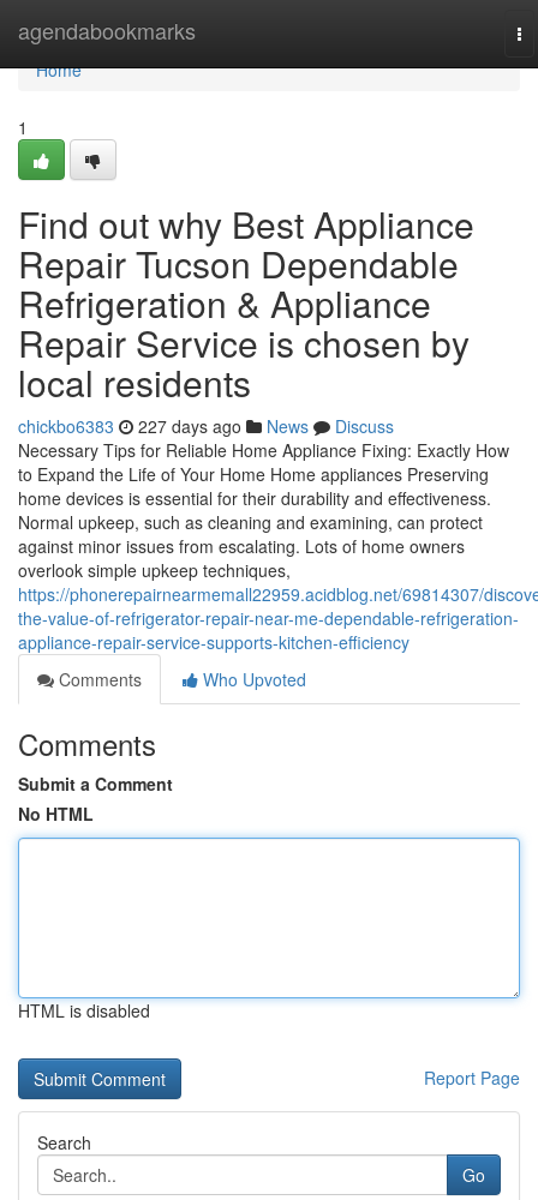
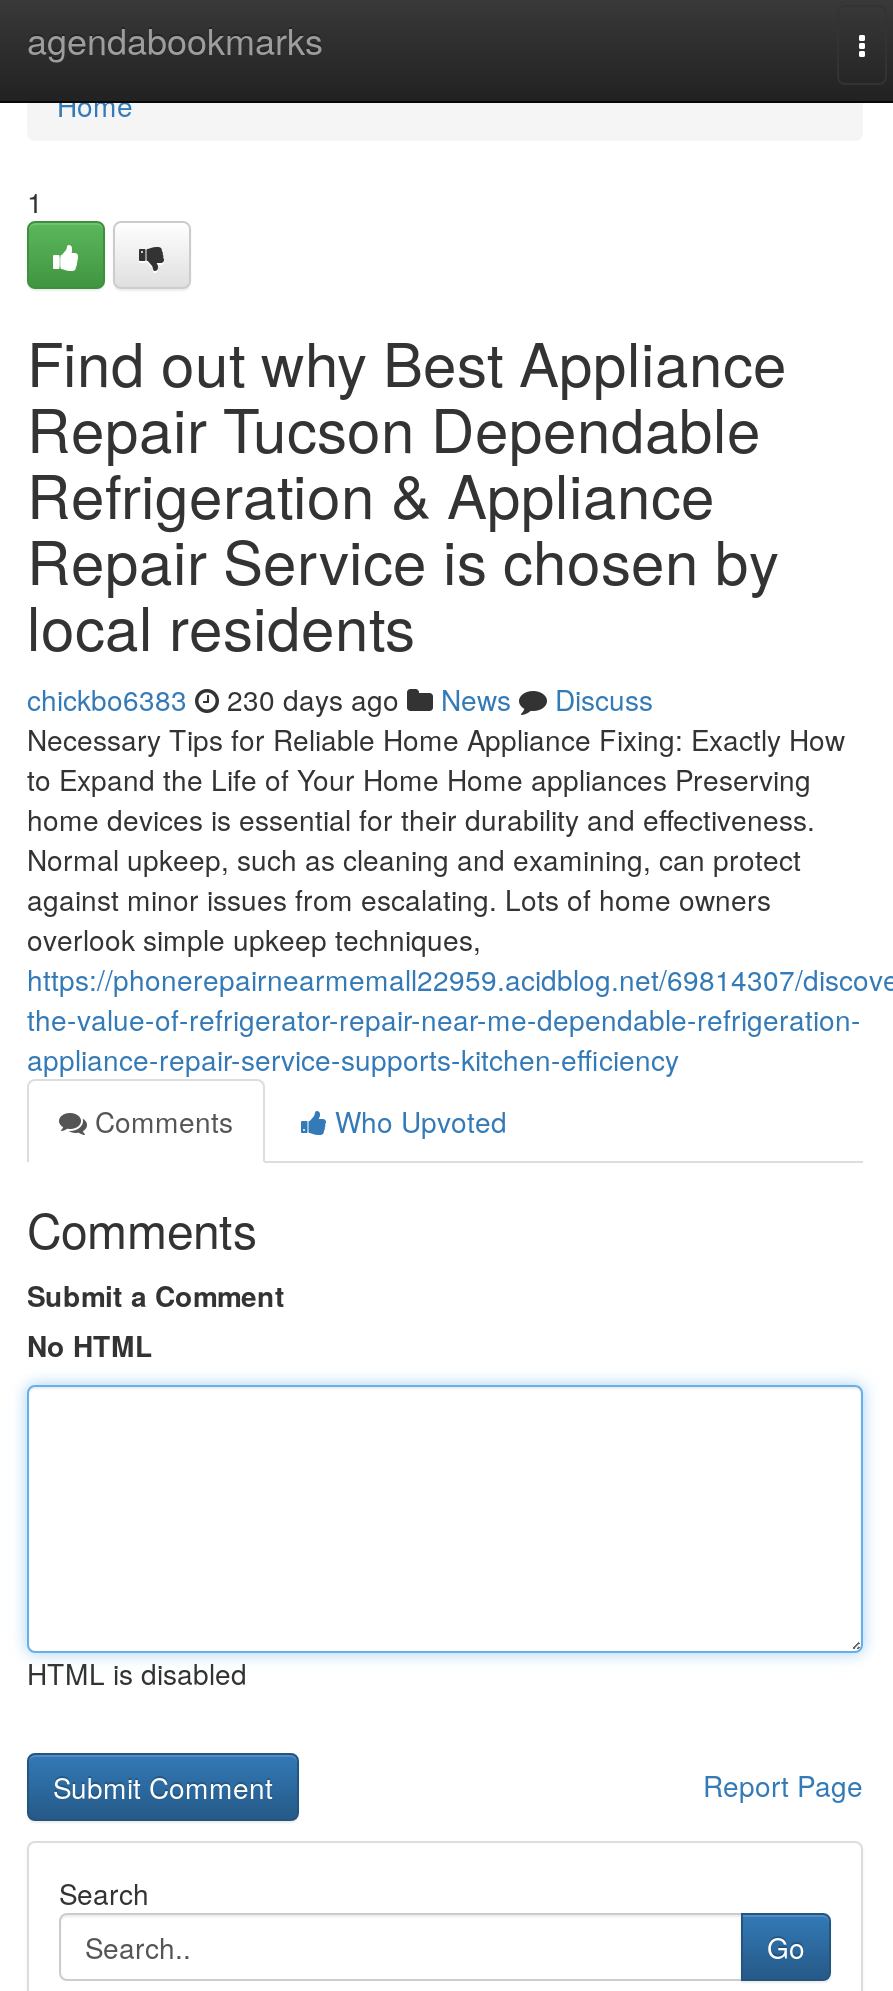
- chickbo6383 227 days ago News Discuss
+ chickbo6383 230 days ago News Discuss
